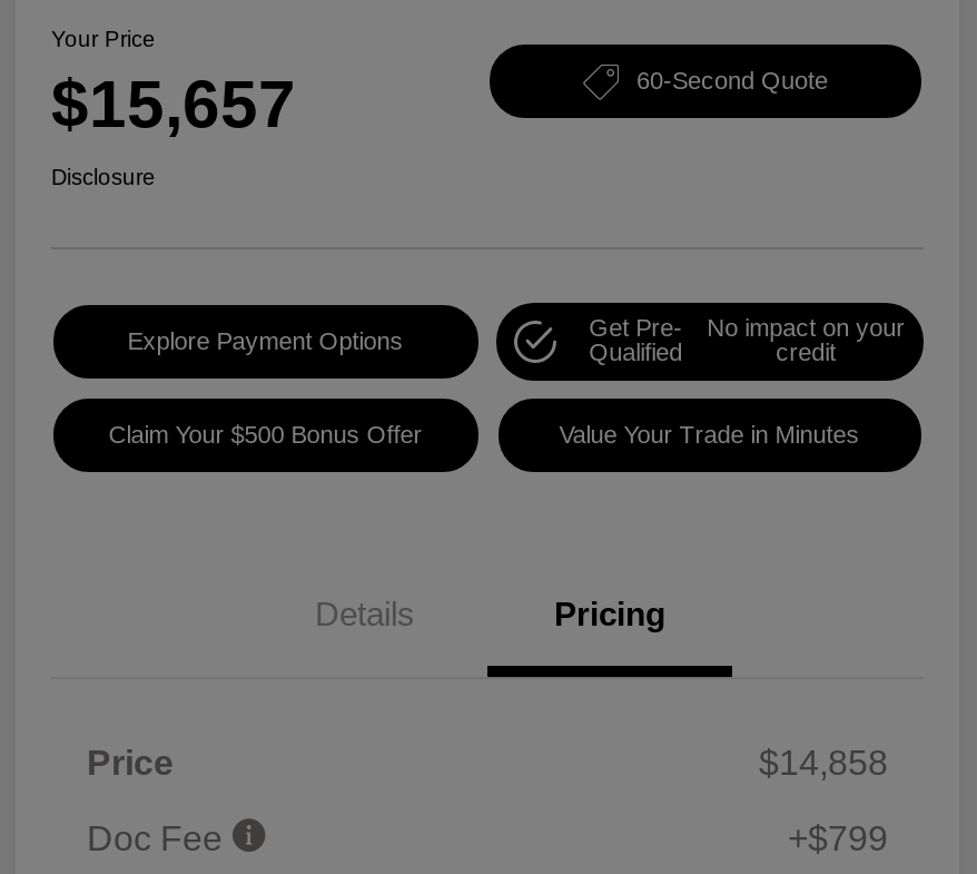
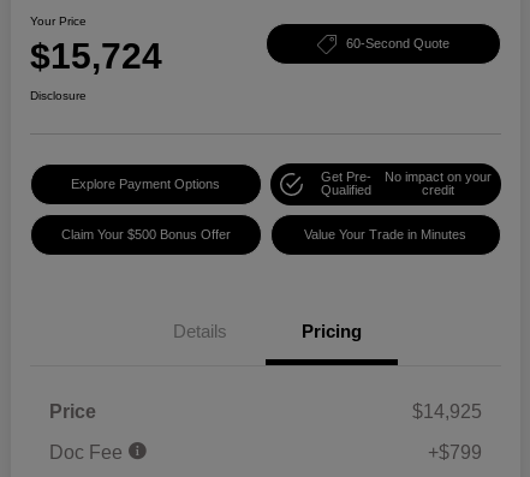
- $15,657
+ $15,724

- $14,858
+ $14,925
